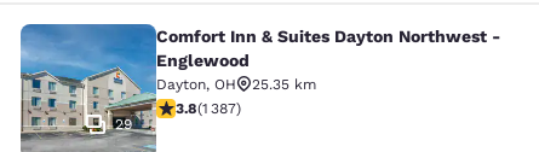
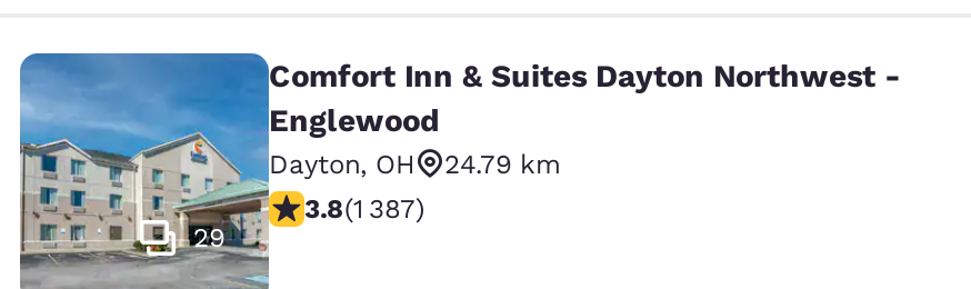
- Dayton, OH 25.35 km
+ Dayton, OH 24.79 km
